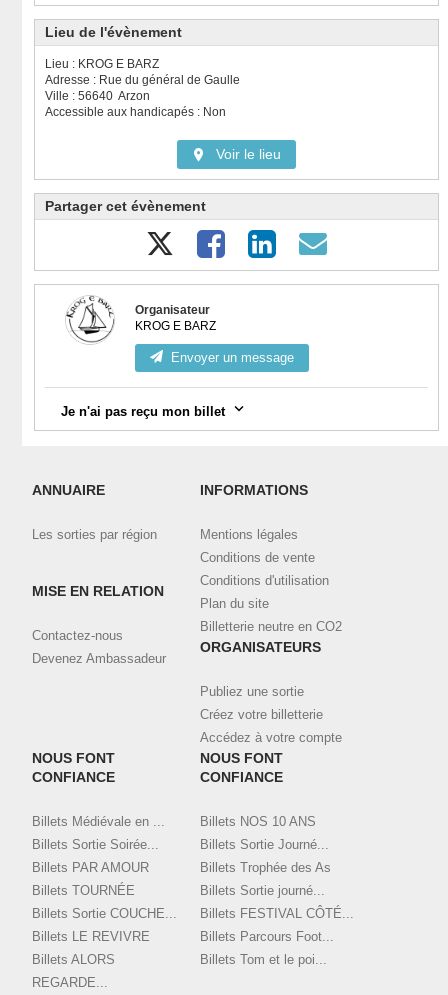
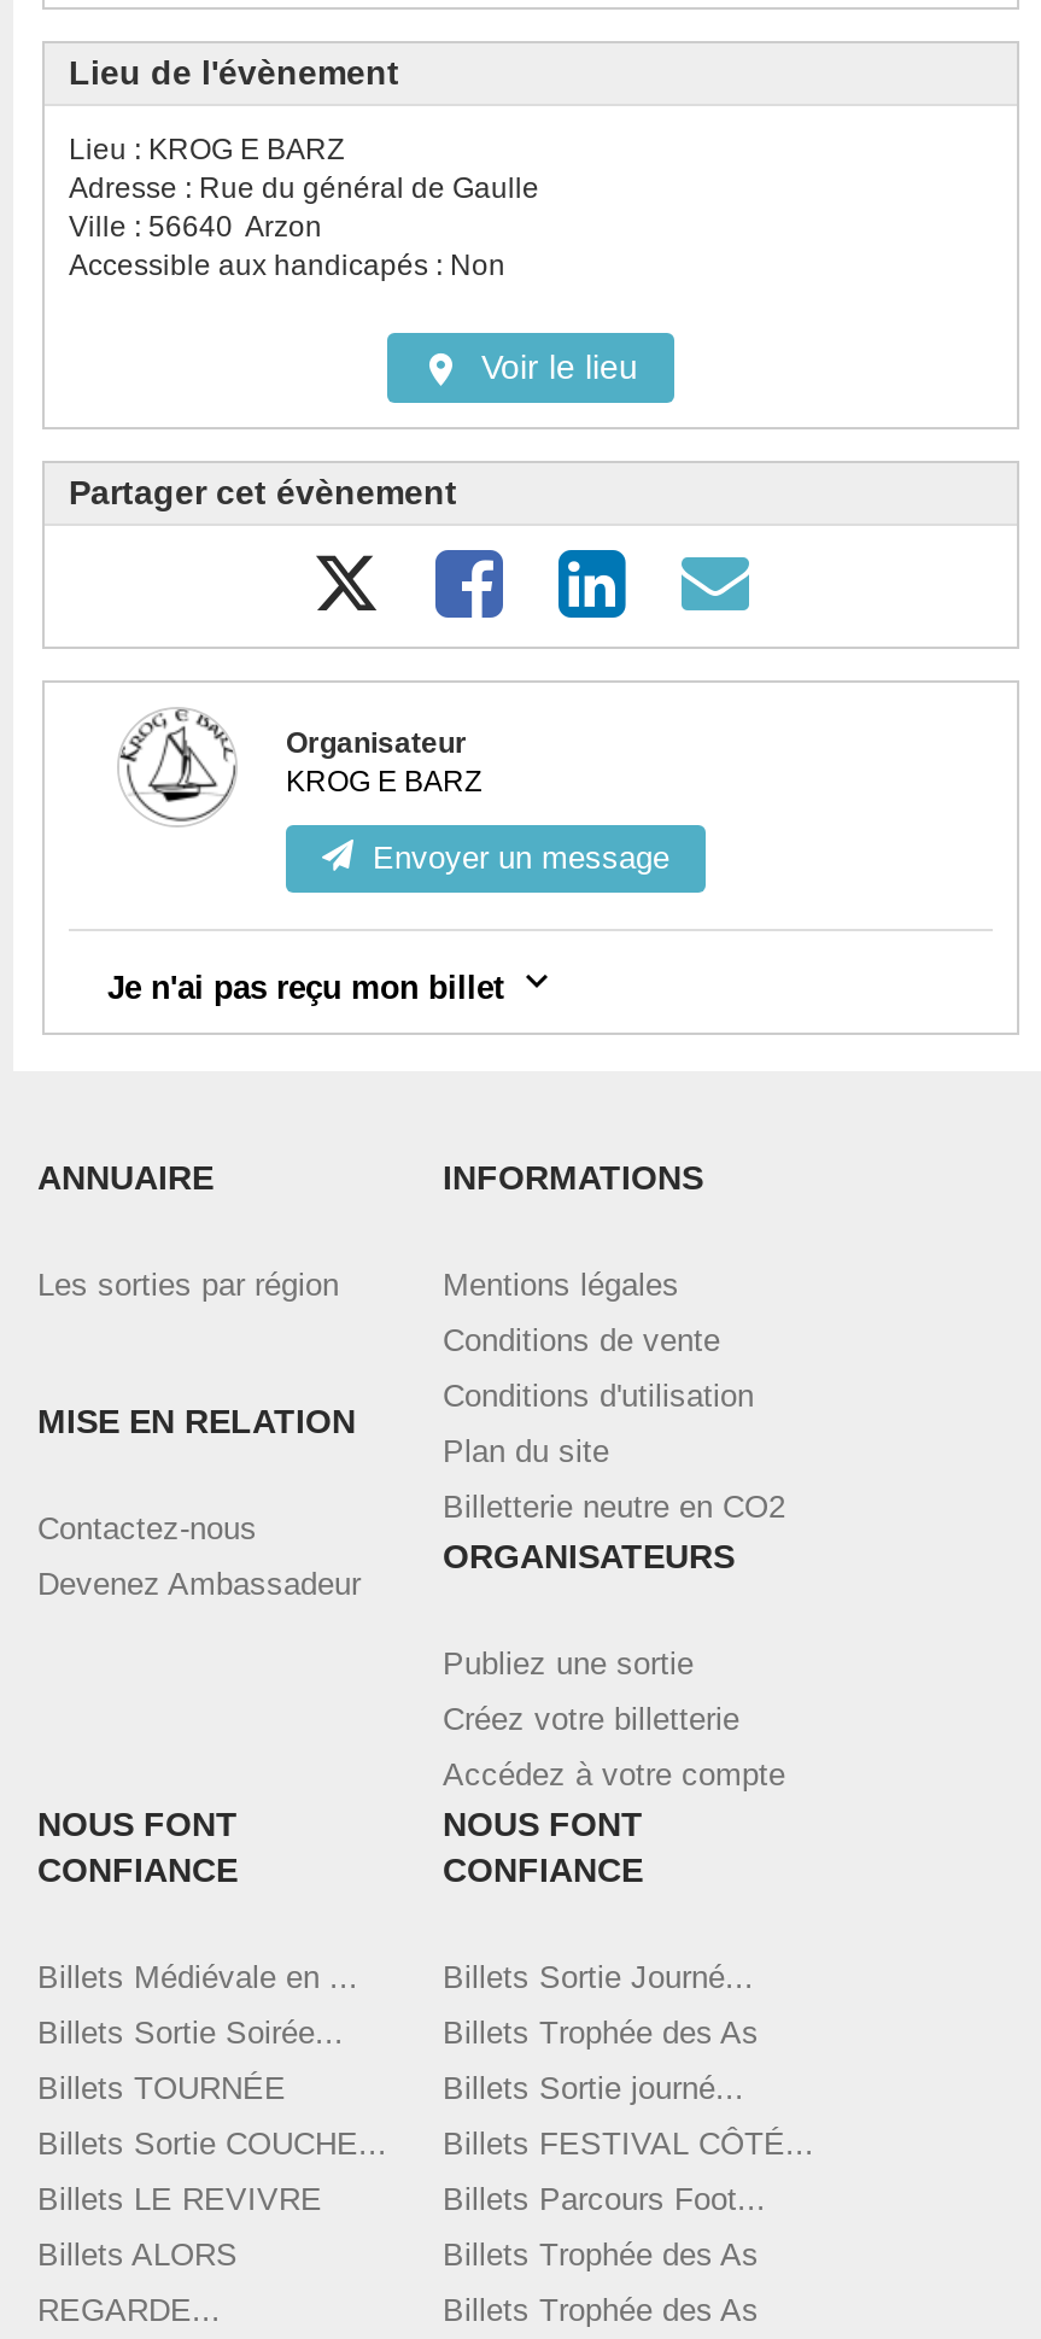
- Billets NOS 10 ANS

- Billets PAR AMOUR

- Billets Tom et le poi...
+ Billets Trophée des As
+ Billets Trophée des As
